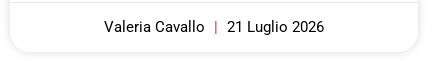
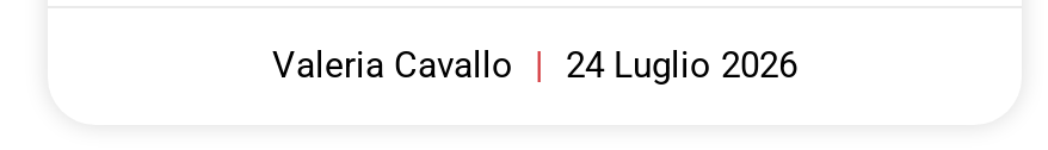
- Valeria Cavallo 21 Luglio 2026
+ Valeria Cavallo 24 Luglio 2026
